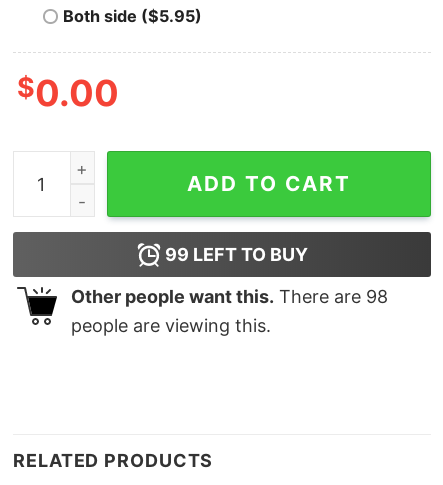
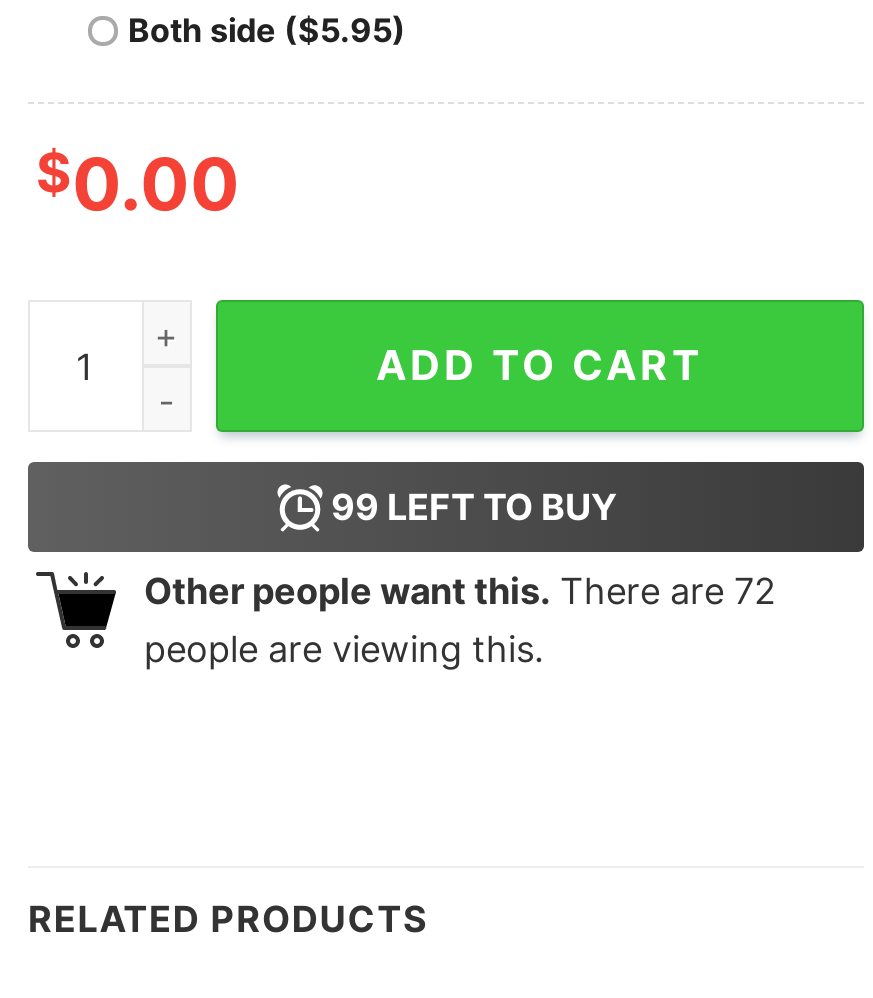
- Other people want this. There are 98
+ Other people want this. There are 72
